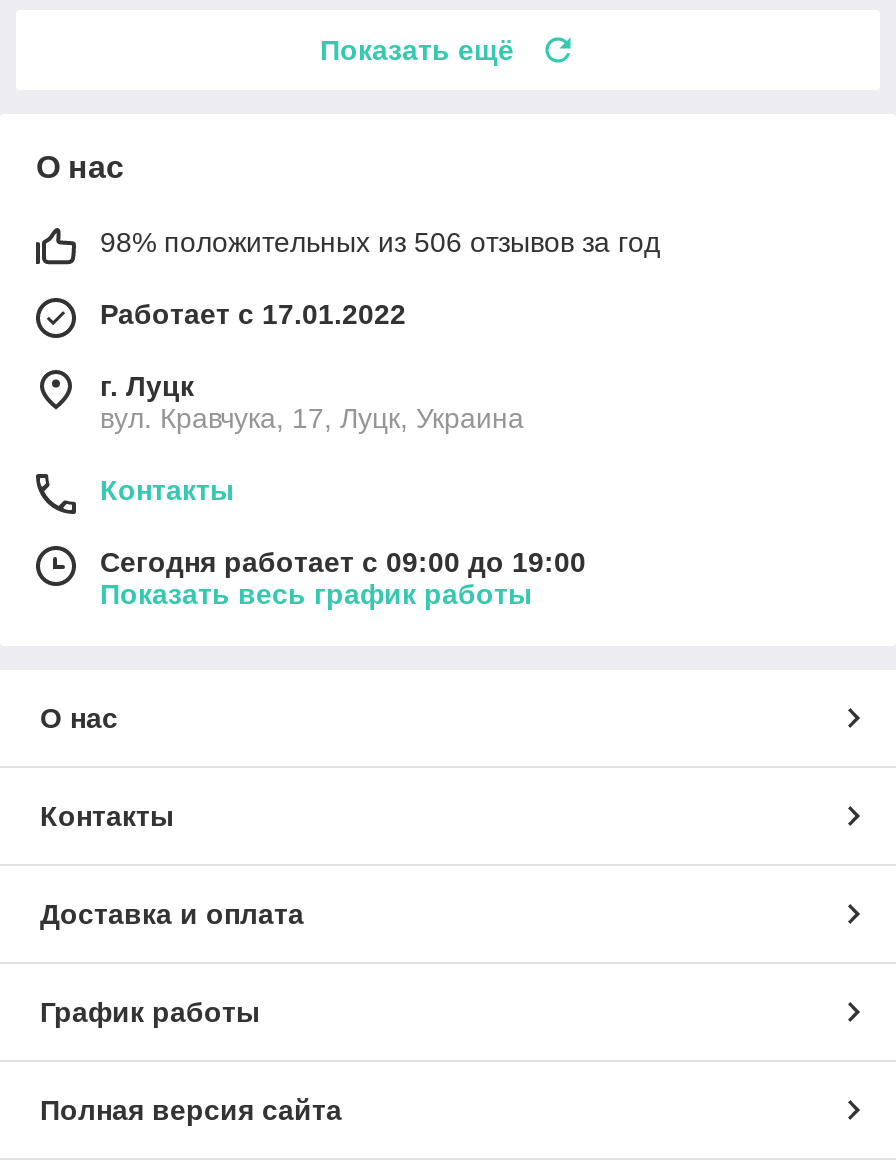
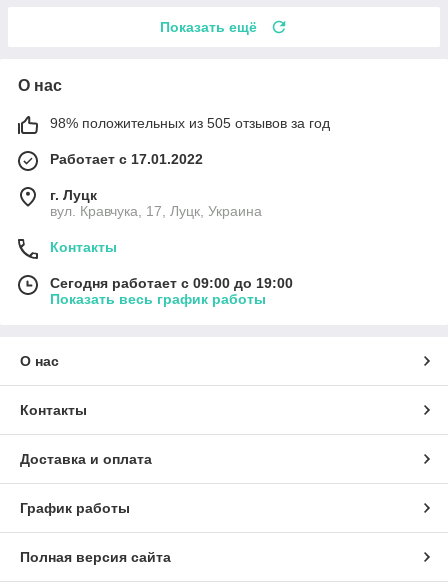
- 98% положительных из 506 отзывов за год
+ 98% положительных из 505 отзывов за год
